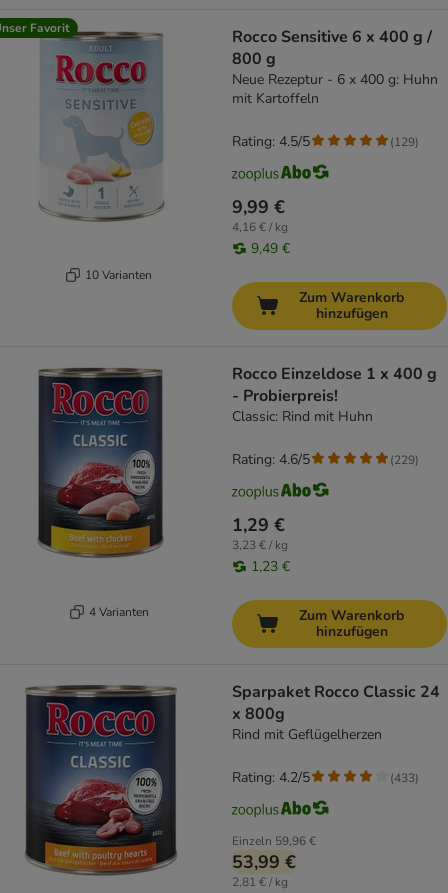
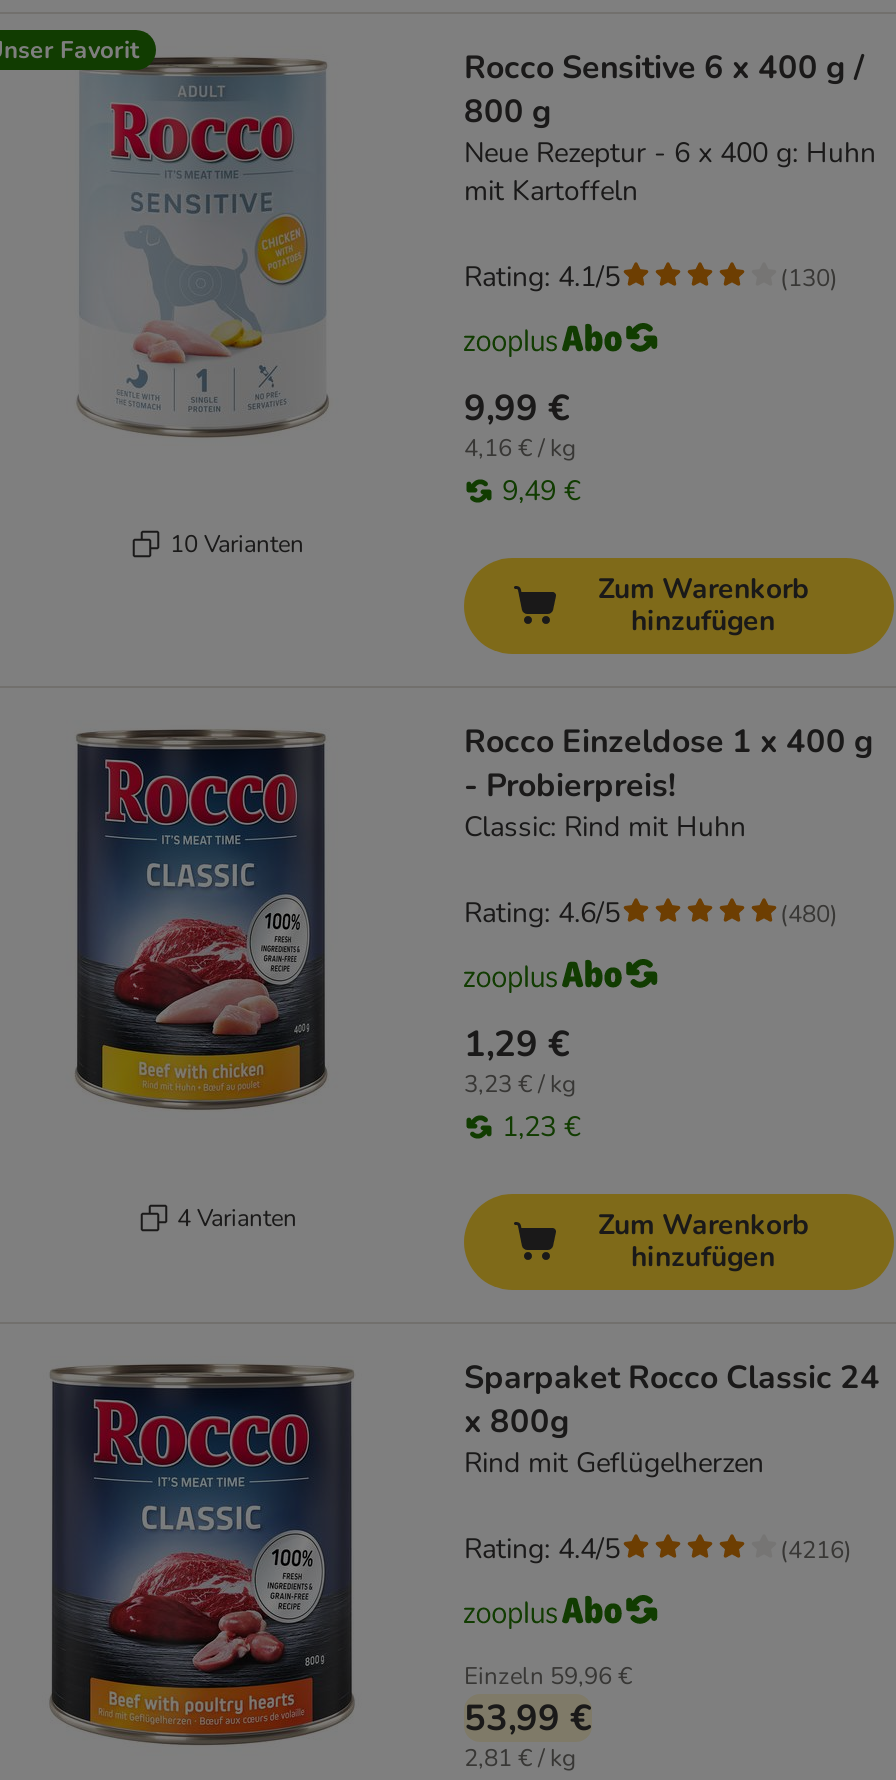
- Rating: 4.5/5
+ Rating: 4.1/5

- (129)
+ (130)

- (229)
+ (480)

- Rating: 4.2/5
+ Rating: 4.4/5

- (433)
+ (4216)
